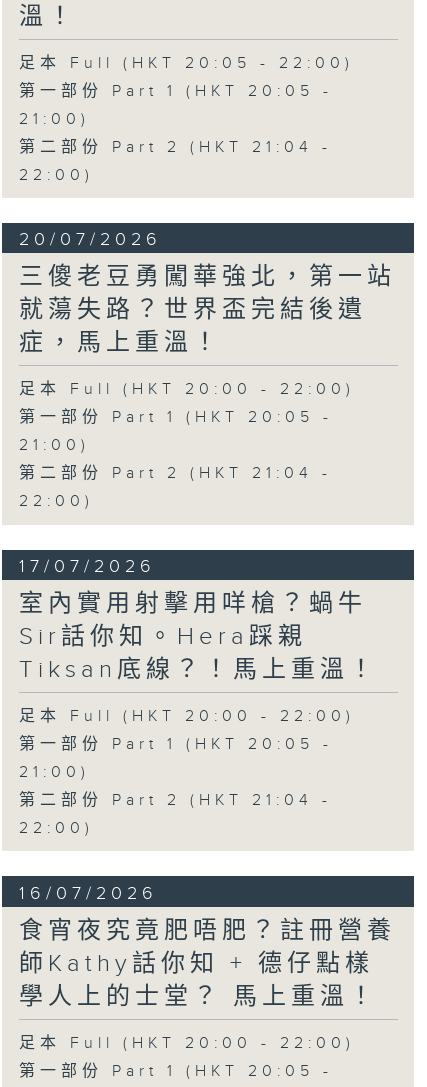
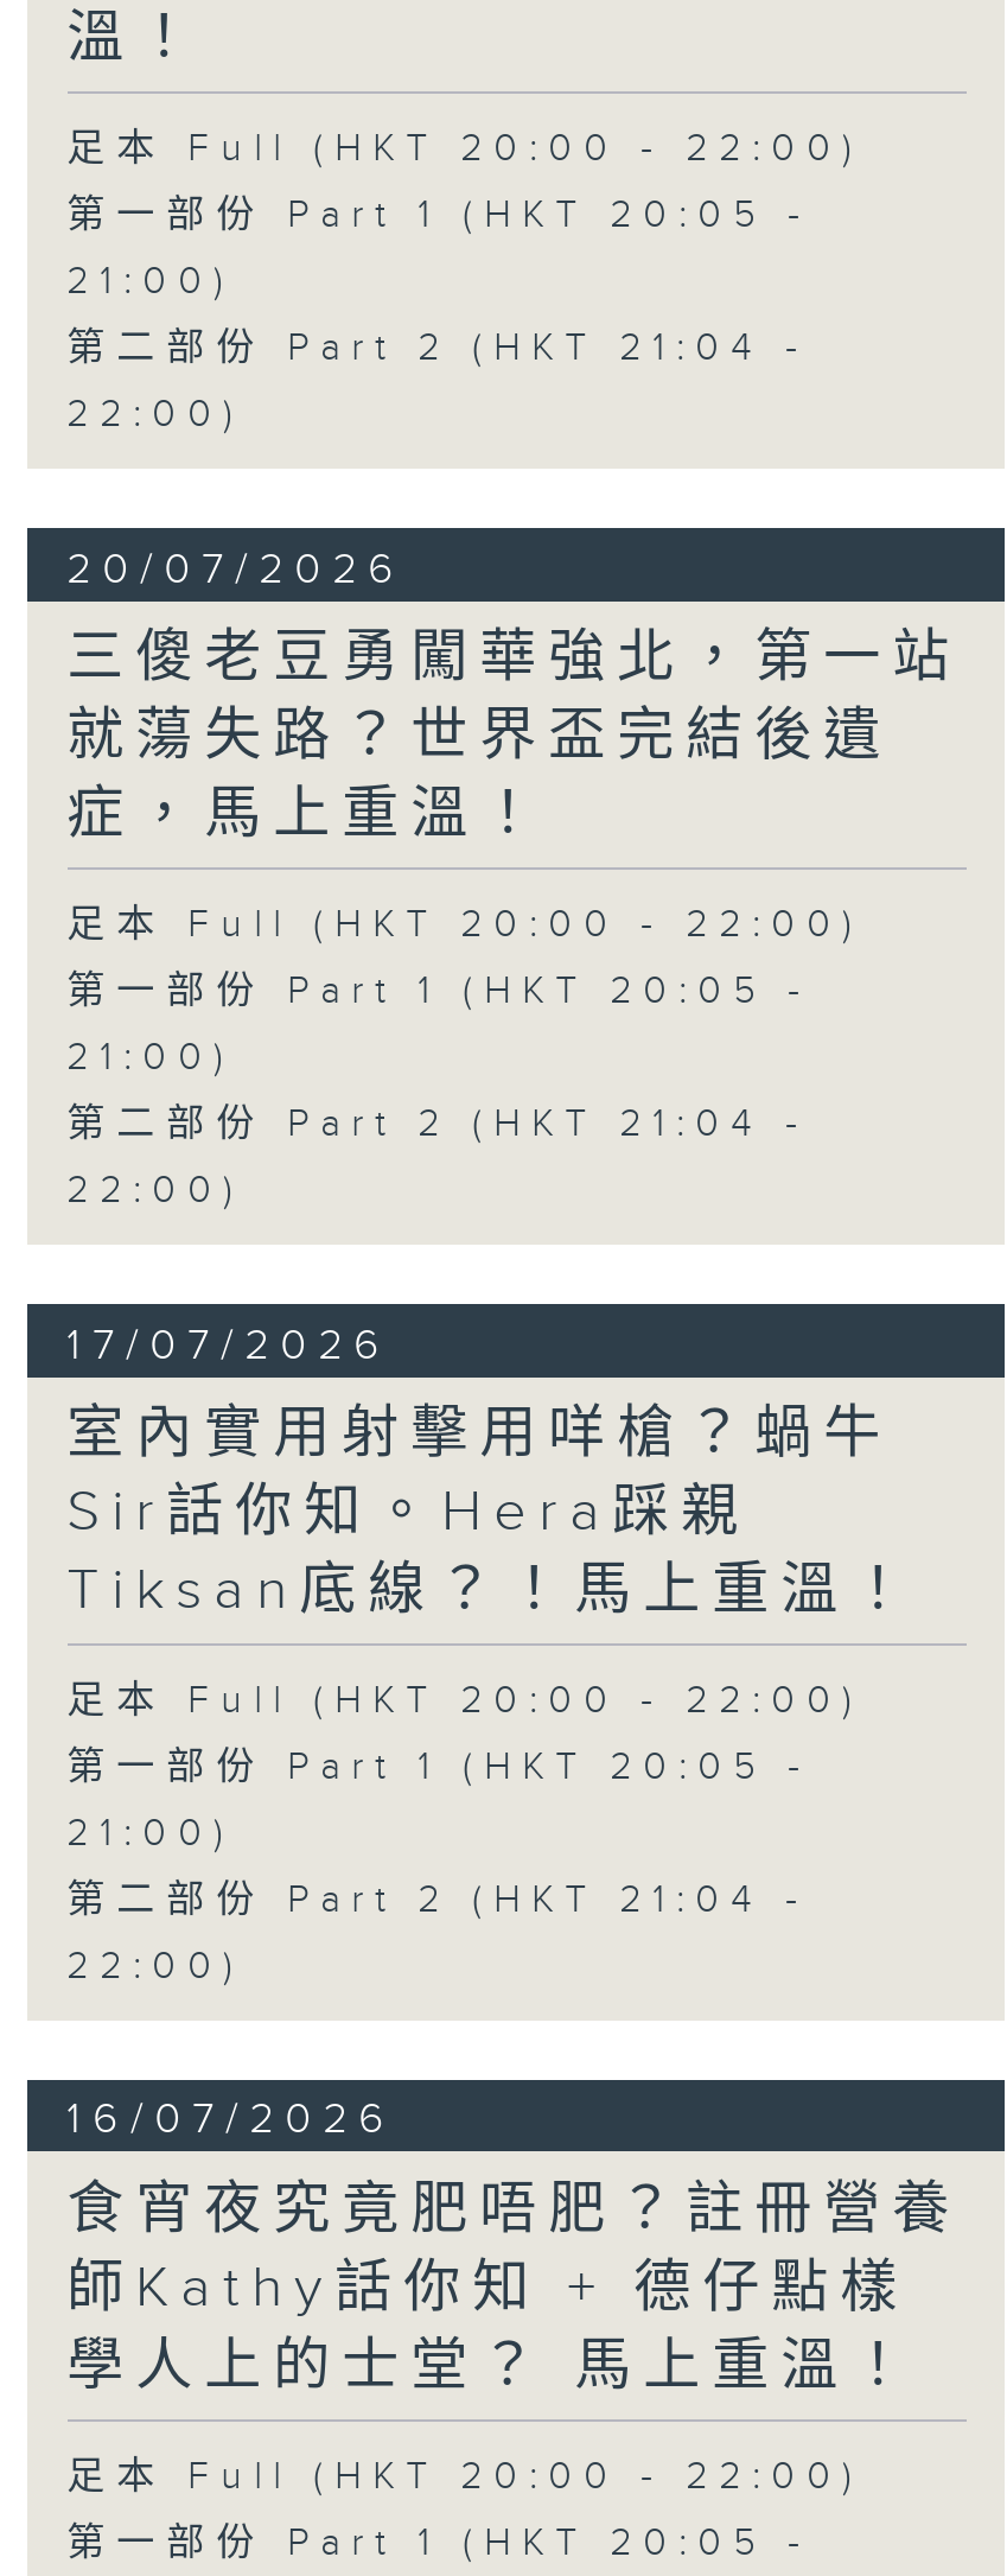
- 足本 Full (HKT 20:05 - 22:00)
+ 足本 Full (HKT 20:00 - 22:00)
